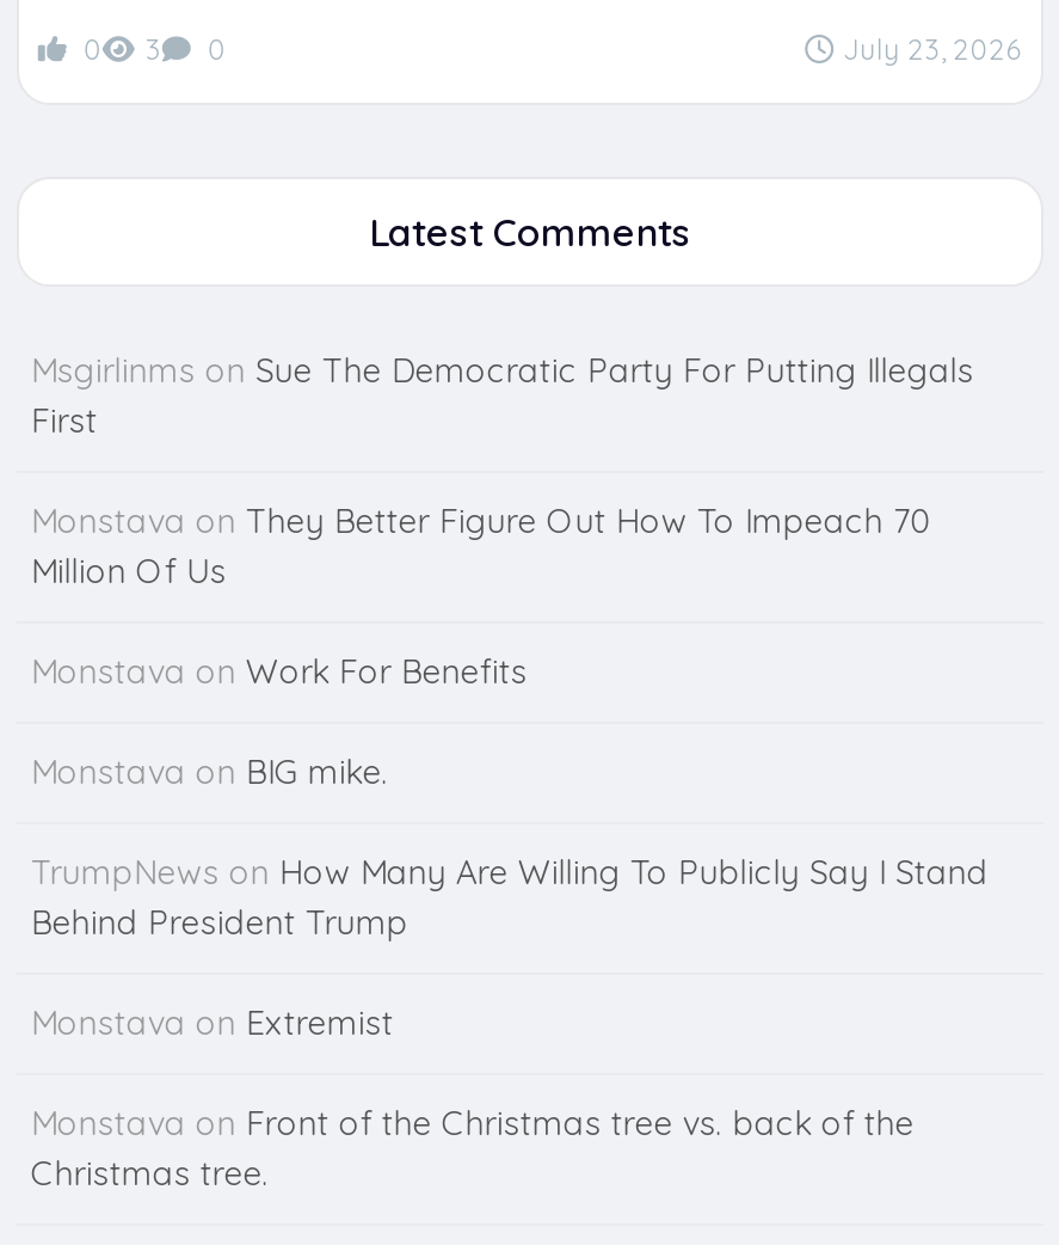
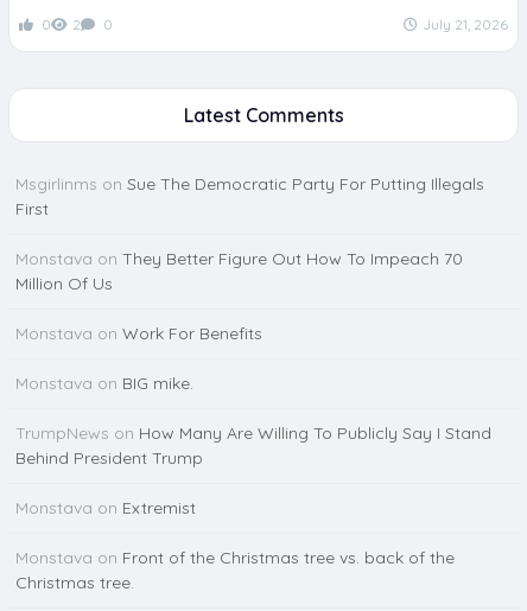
- 3
+ 2

- July 23, 2026
+ July 21, 2026
